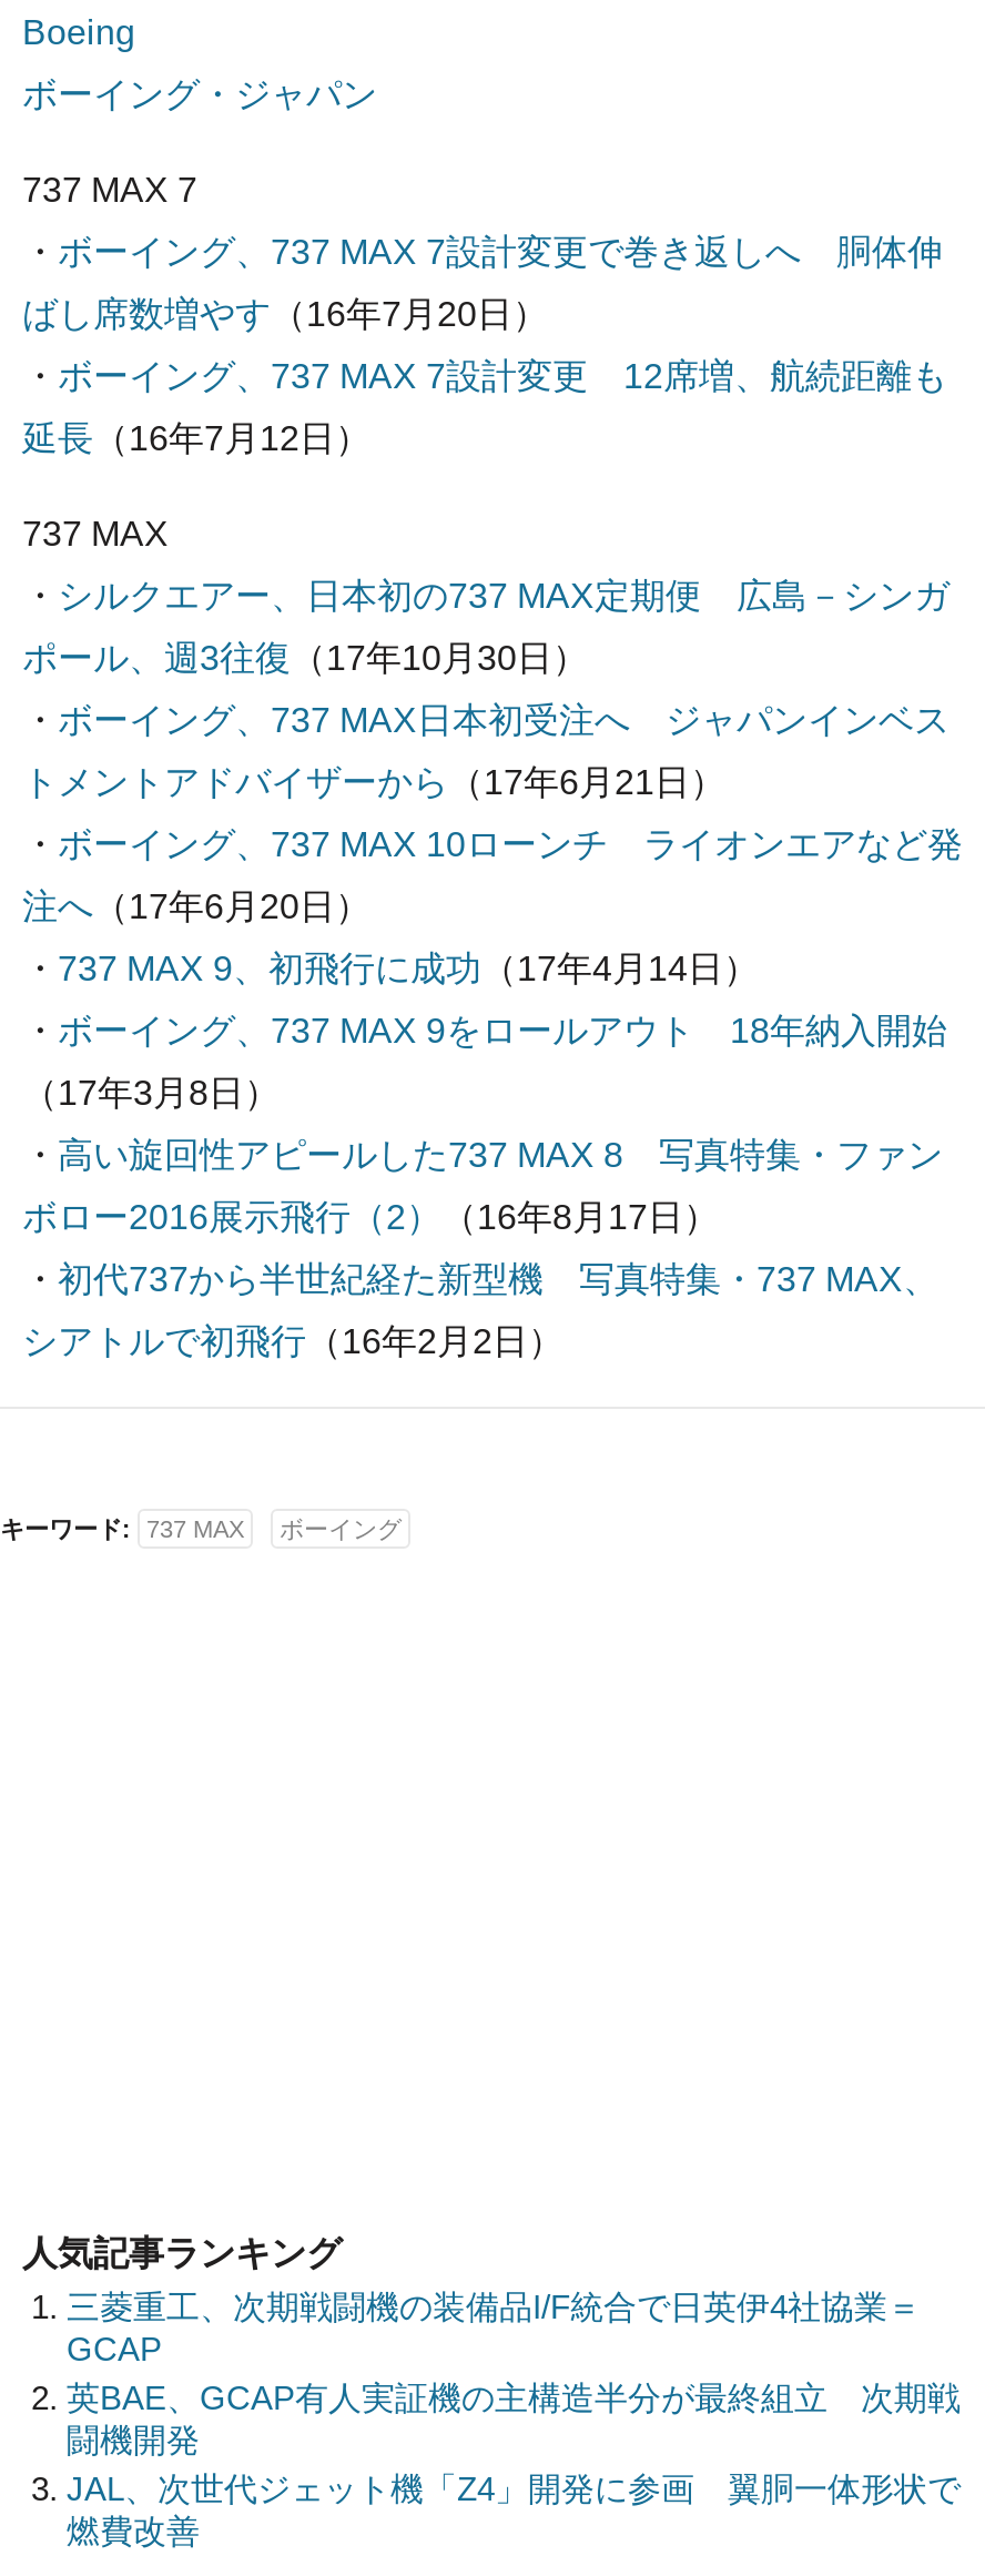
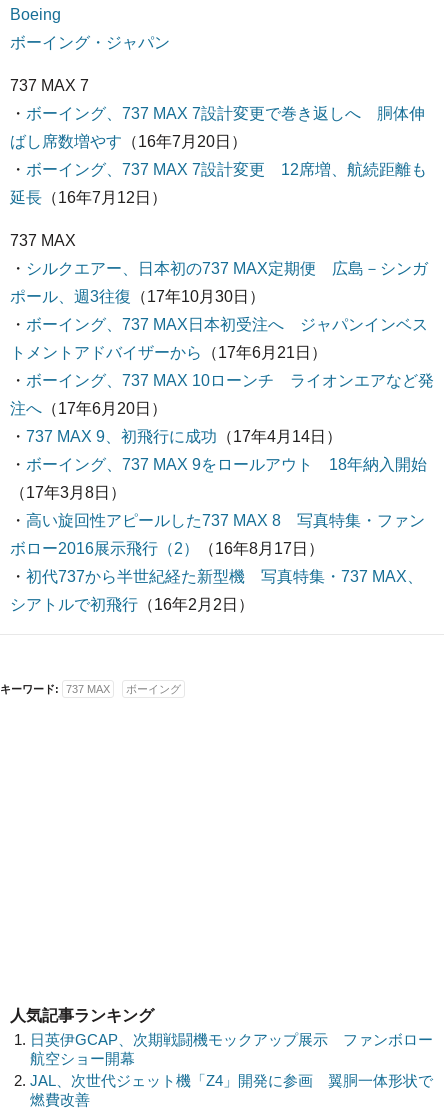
- 三菱重工、次期戦闘機の装備品I/F統合で日英伊4社協業＝
- GCAP
- 英BAE、GCAP有人実証機の主構造半分が最終組立 次期戦
- 闘機開発
+ 日英伊GCAP、次期戦闘機モックアップ展示 ファンボロー
+ 航空ショー開幕
